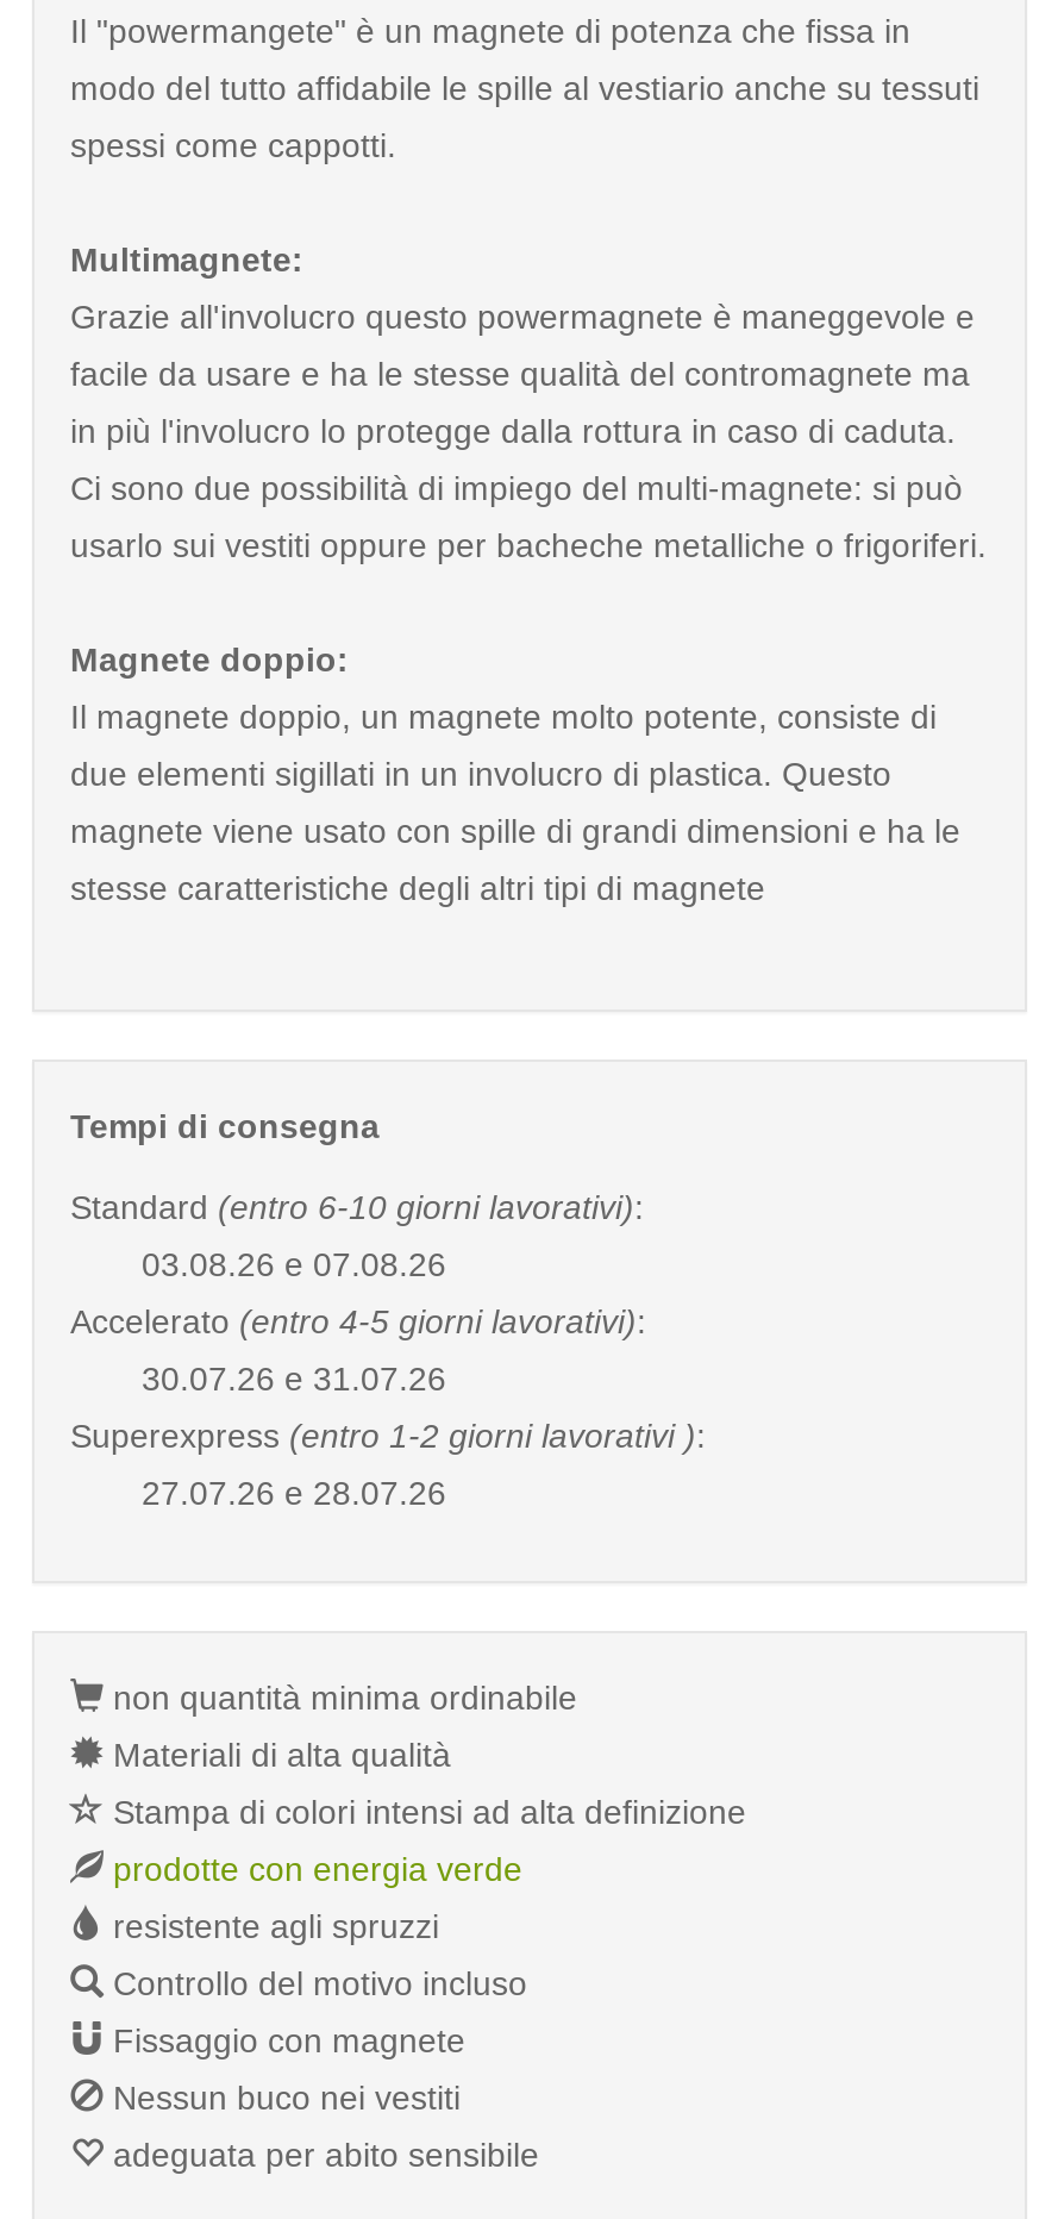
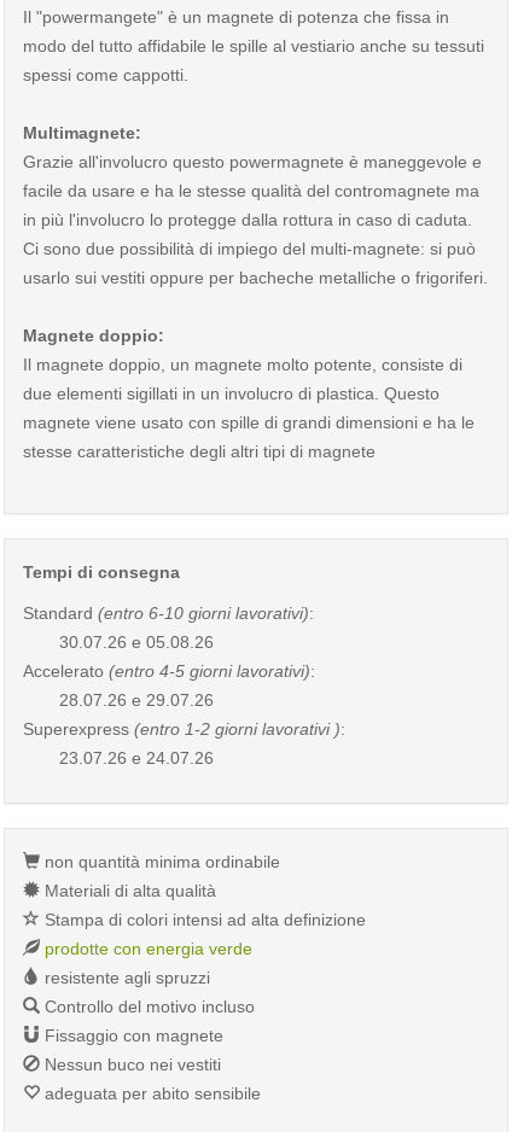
- 03.08.26 e 07.08.26
+ 30.07.26 e 05.08.26

- 30.07.26 e 31.07.26
+ 28.07.26 e 29.07.26

- 27.07.26 e 28.07.26
+ 23.07.26 e 24.07.26
